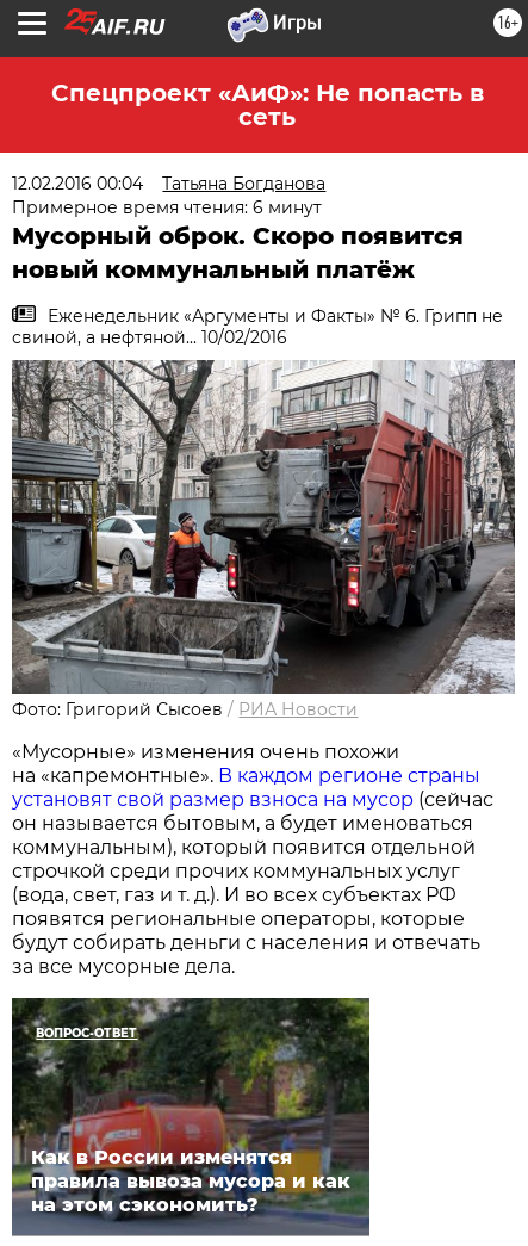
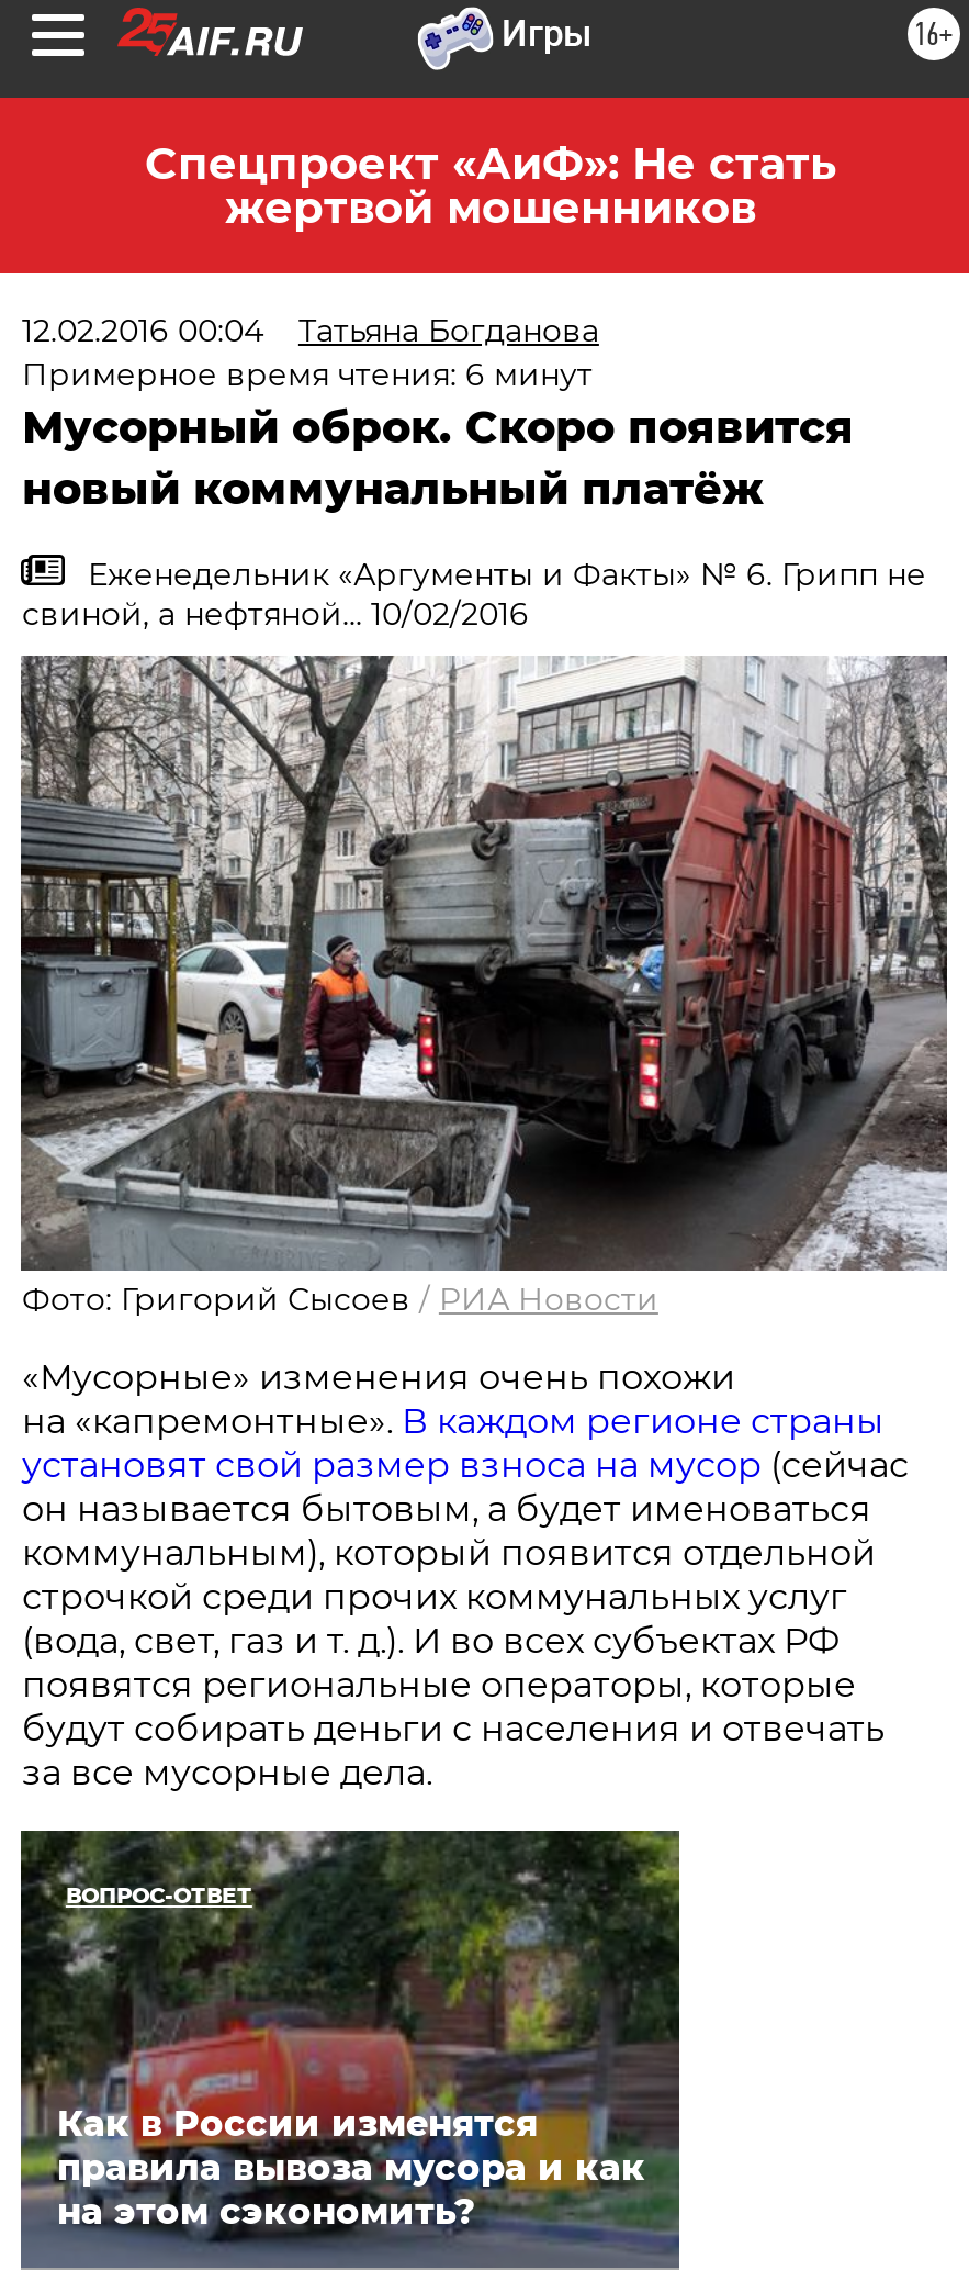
- Спецпроект «АиФ»: Не попасть в
- сеть
+ Спецпроект «АиФ»: Не стать
+ жертвой мошенников
